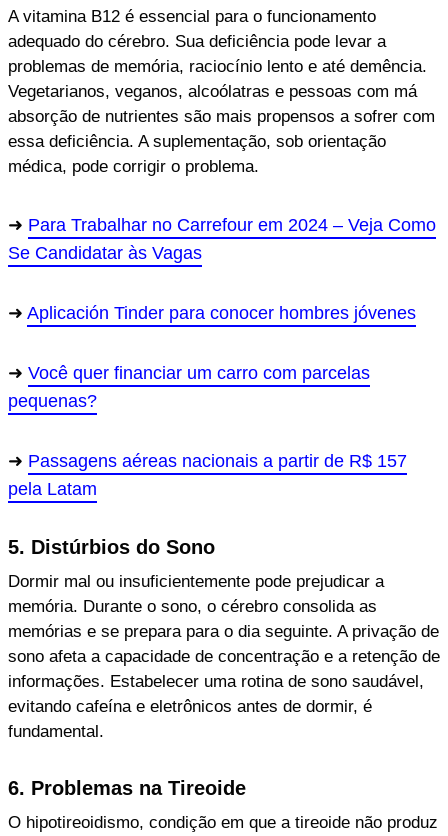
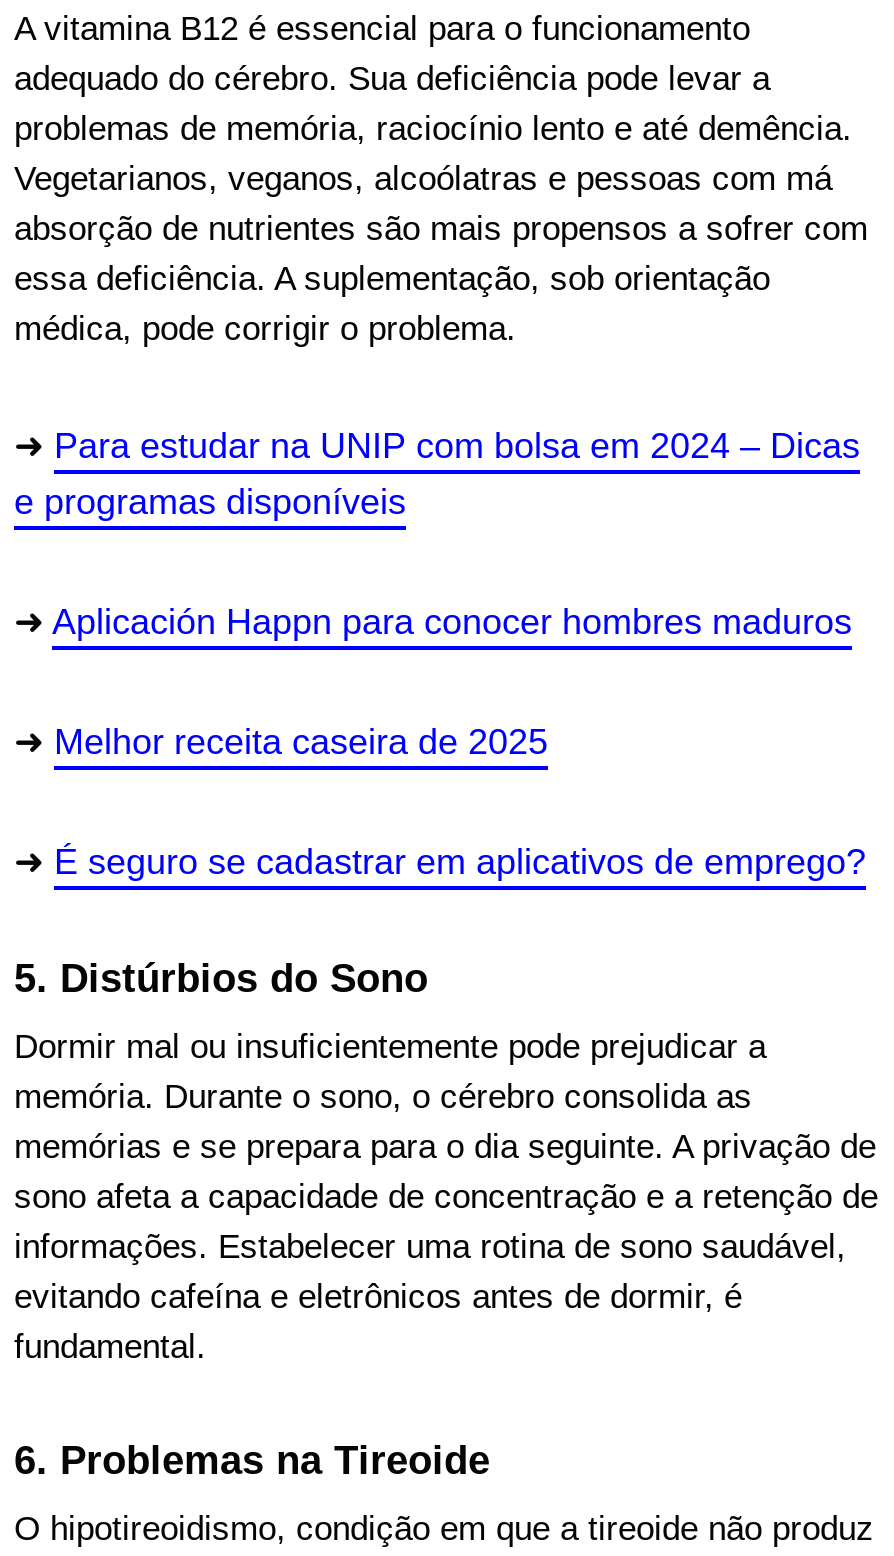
- Para Trabalhar no Carrefour em 2024 – Veja Como
- Se Candidatar às Vagas
+ Para estudar na UNIP com bolsa em 2024 – Dicas
+ e programas disponíveis

- Aplicación Tinder para conocer hombres jóvenes
+ Aplicación Happn para conocer hombres maduros

- Você quer financiar um carro com parcelas
- pequenas?
+ Melhor receita caseira de 2025

- Passagens aéreas nacionais a partir de R$ 157
- pela Latam
+ É seguro se cadastrar em aplicativos de emprego?
